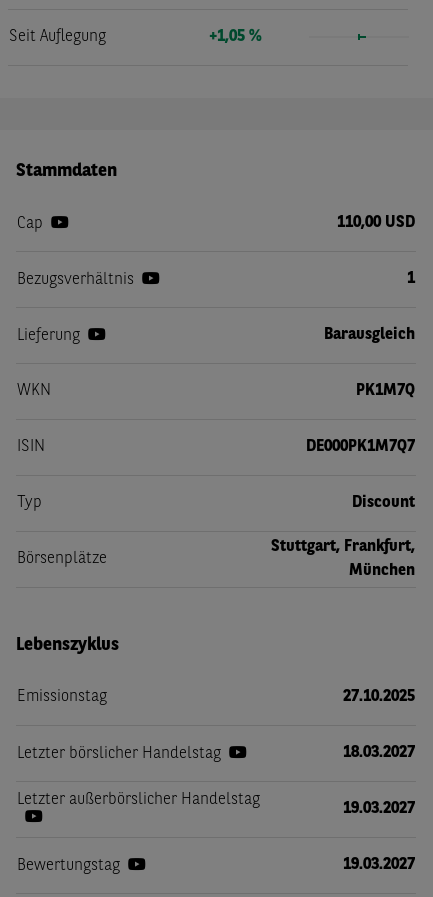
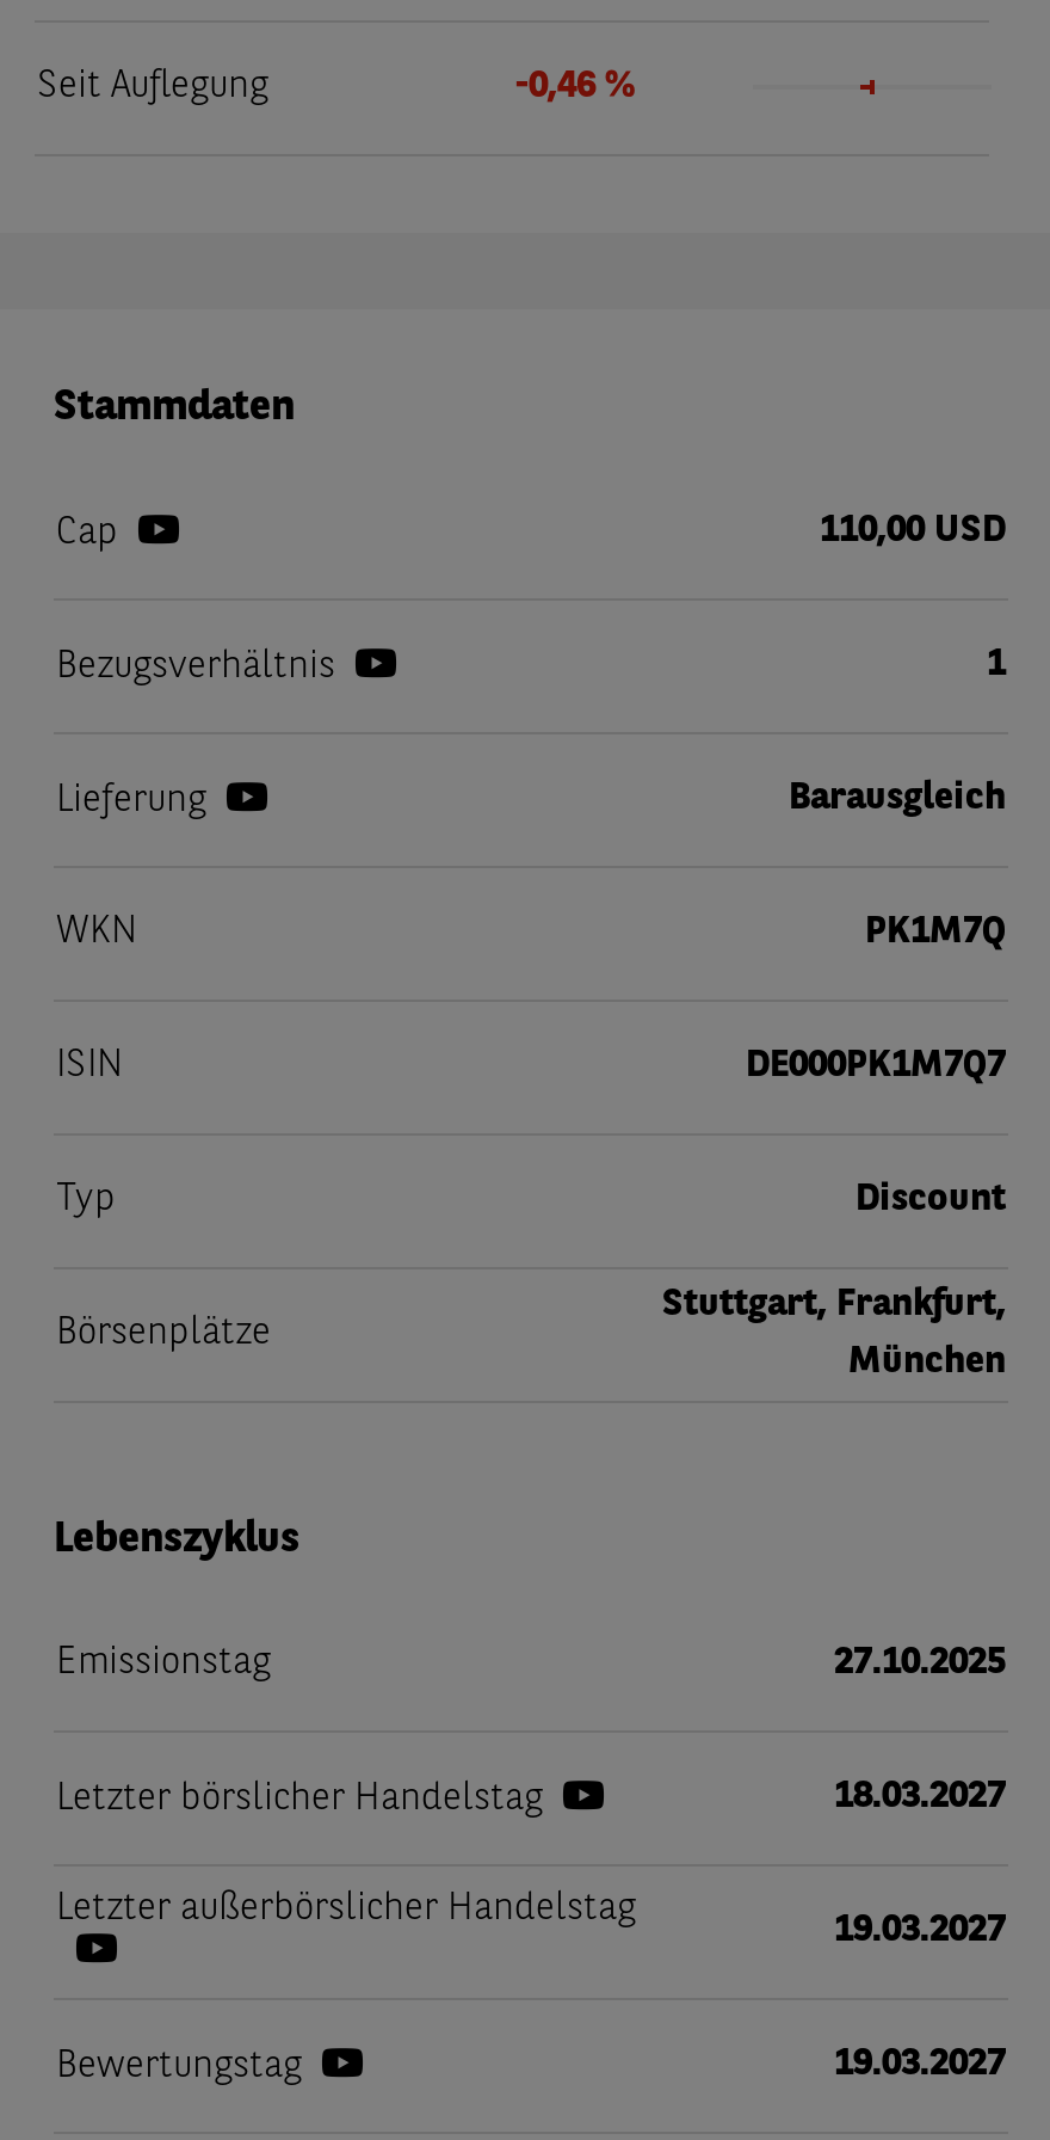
- +1,05 %
+ -0,46 %
